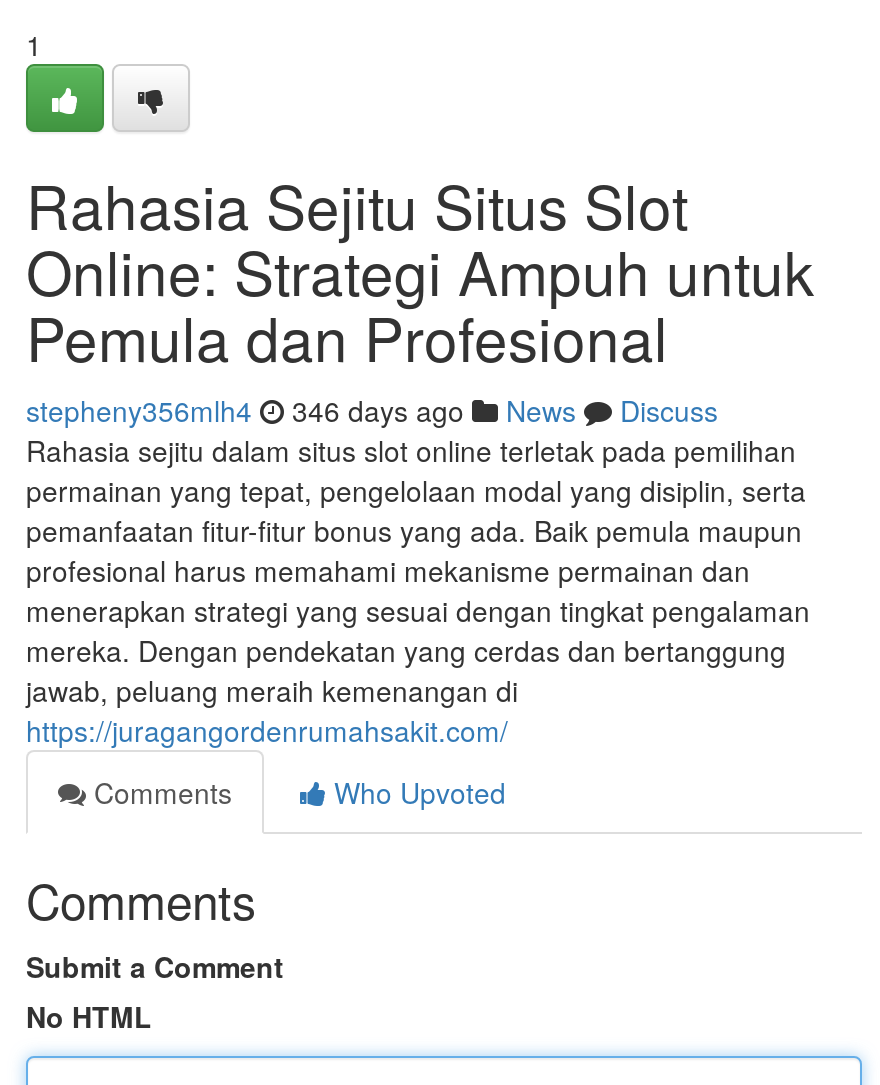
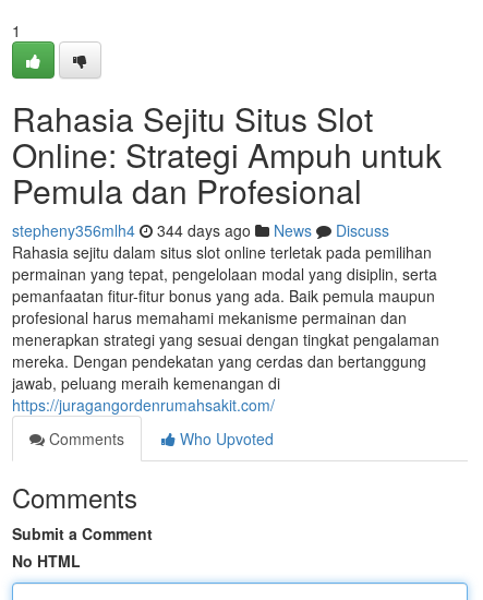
- stepheny356mlh4 346 days ago News Discuss
+ stepheny356mlh4 344 days ago News Discuss
